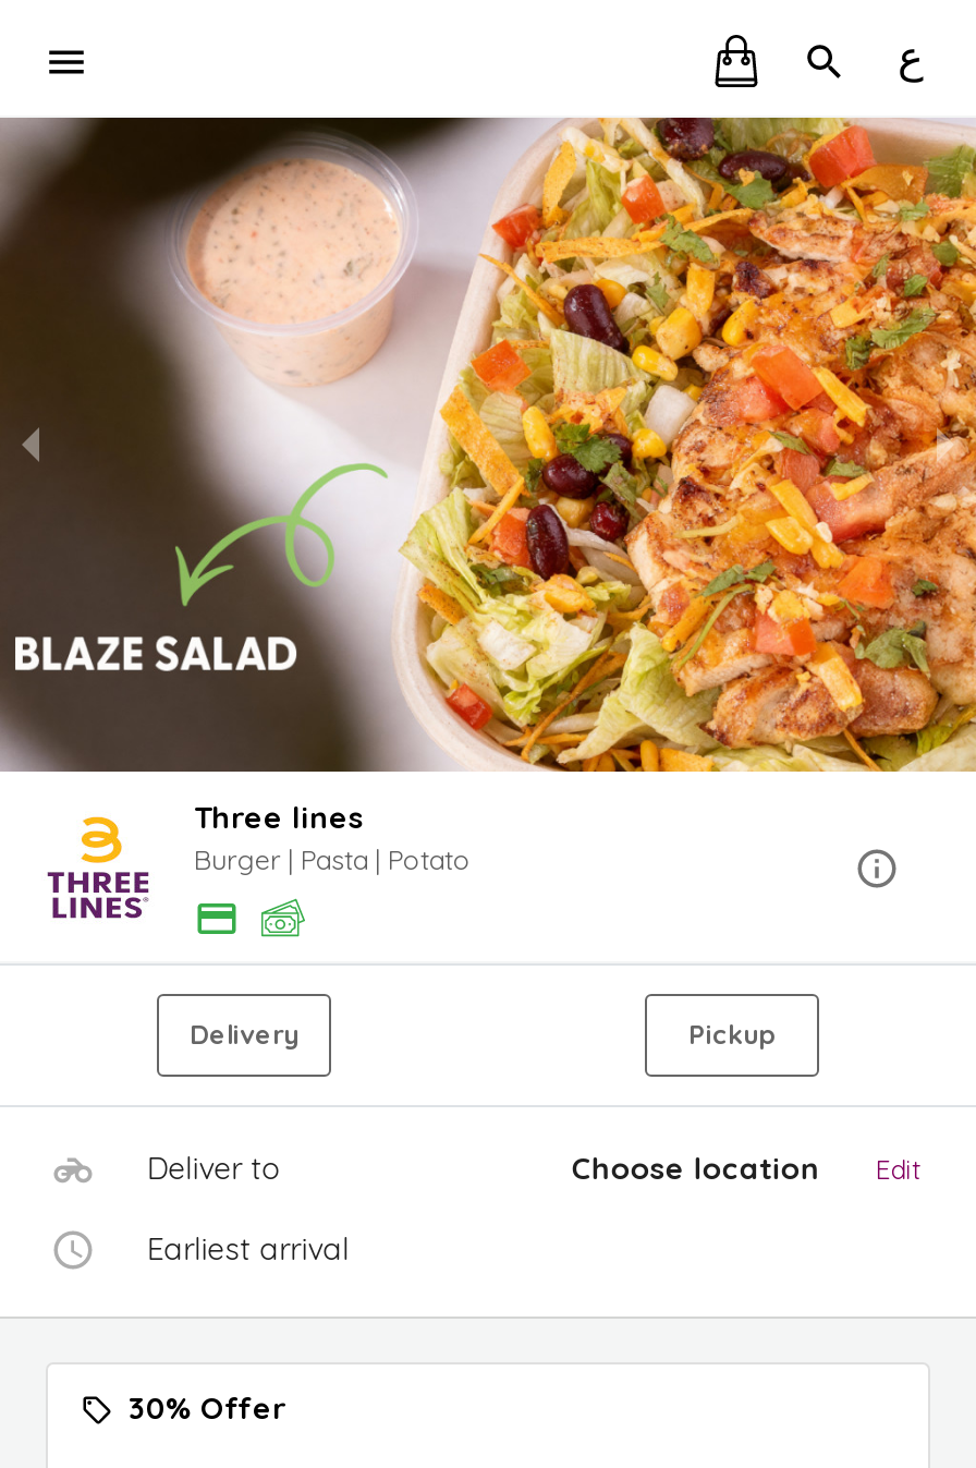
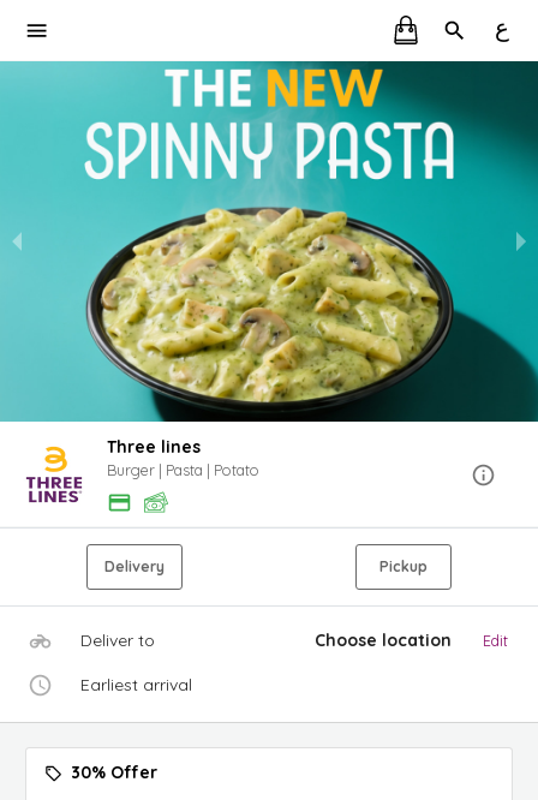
- [image]
+ [image]
